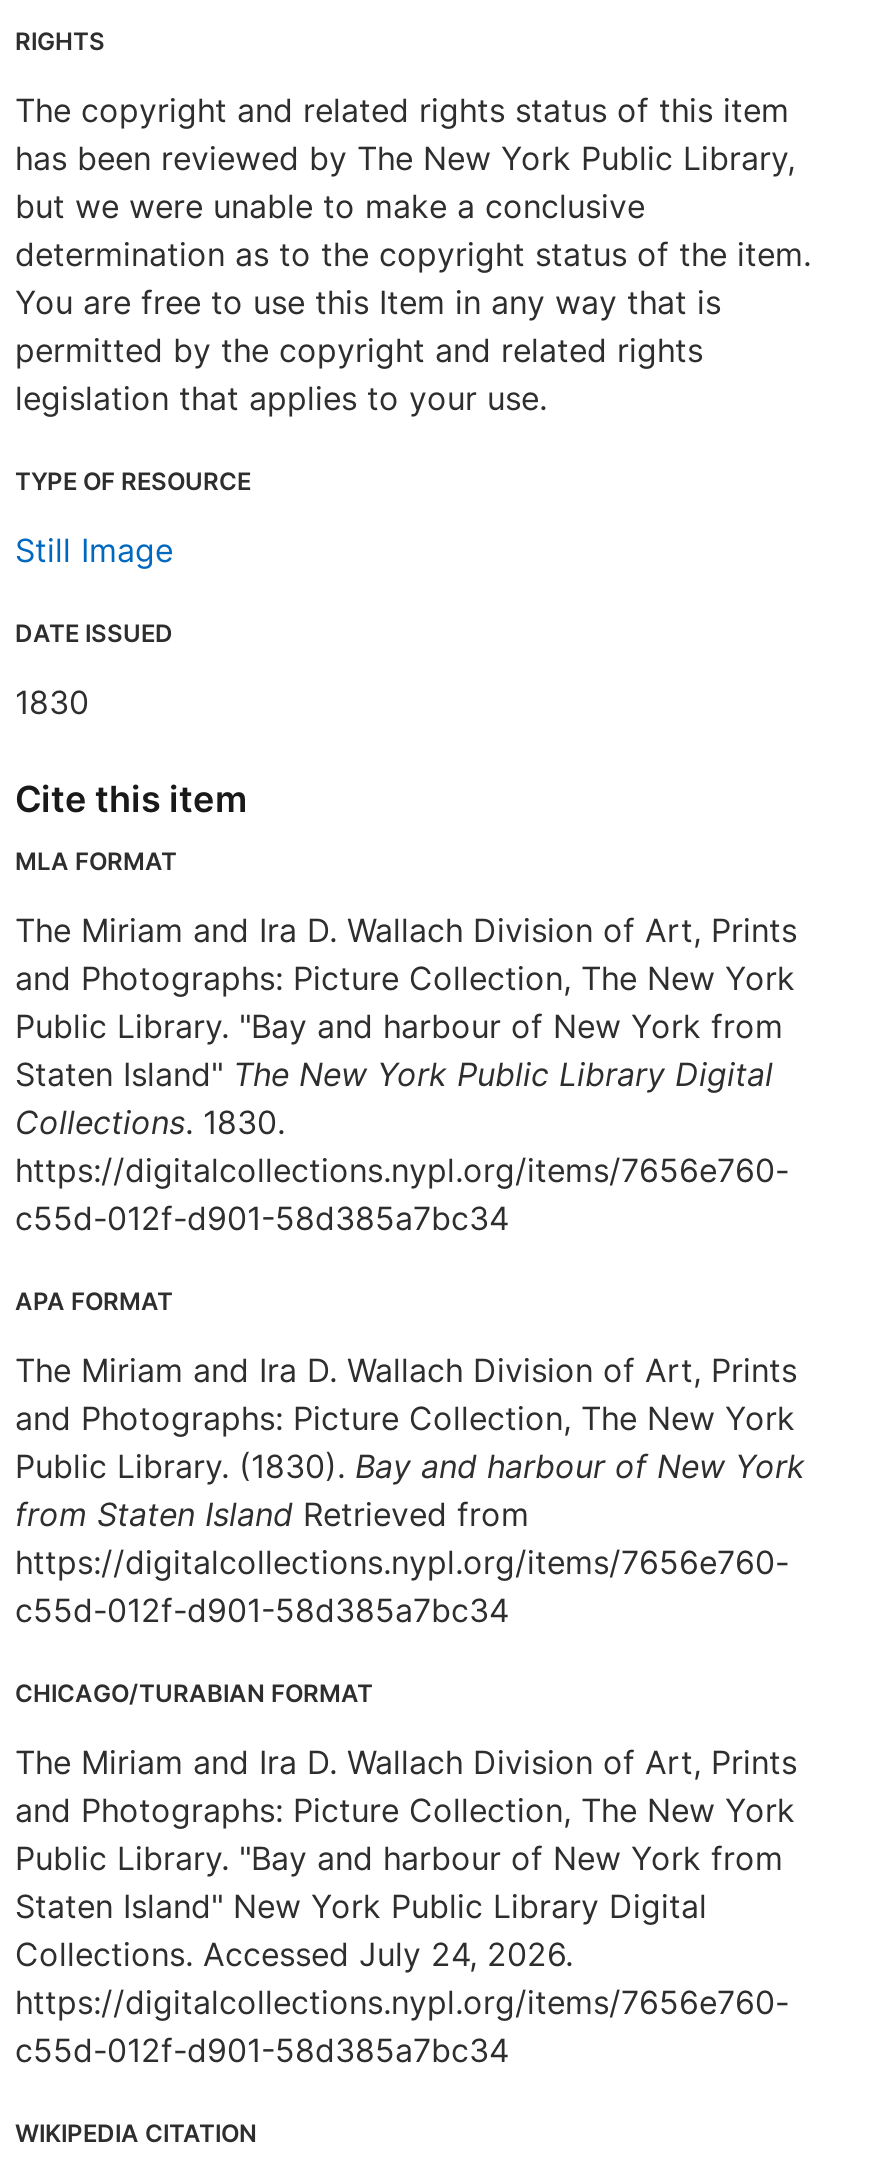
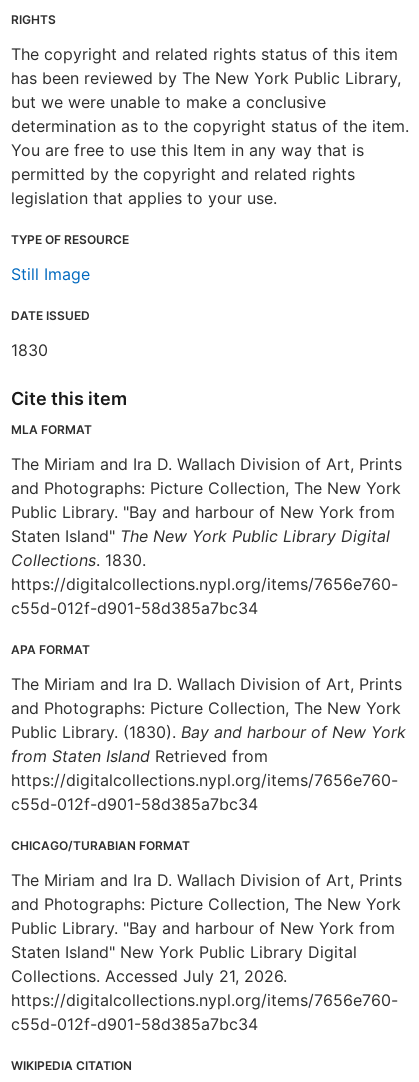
- Collections. Accessed July 24, 2026.
+ Collections. Accessed July 21, 2026.
